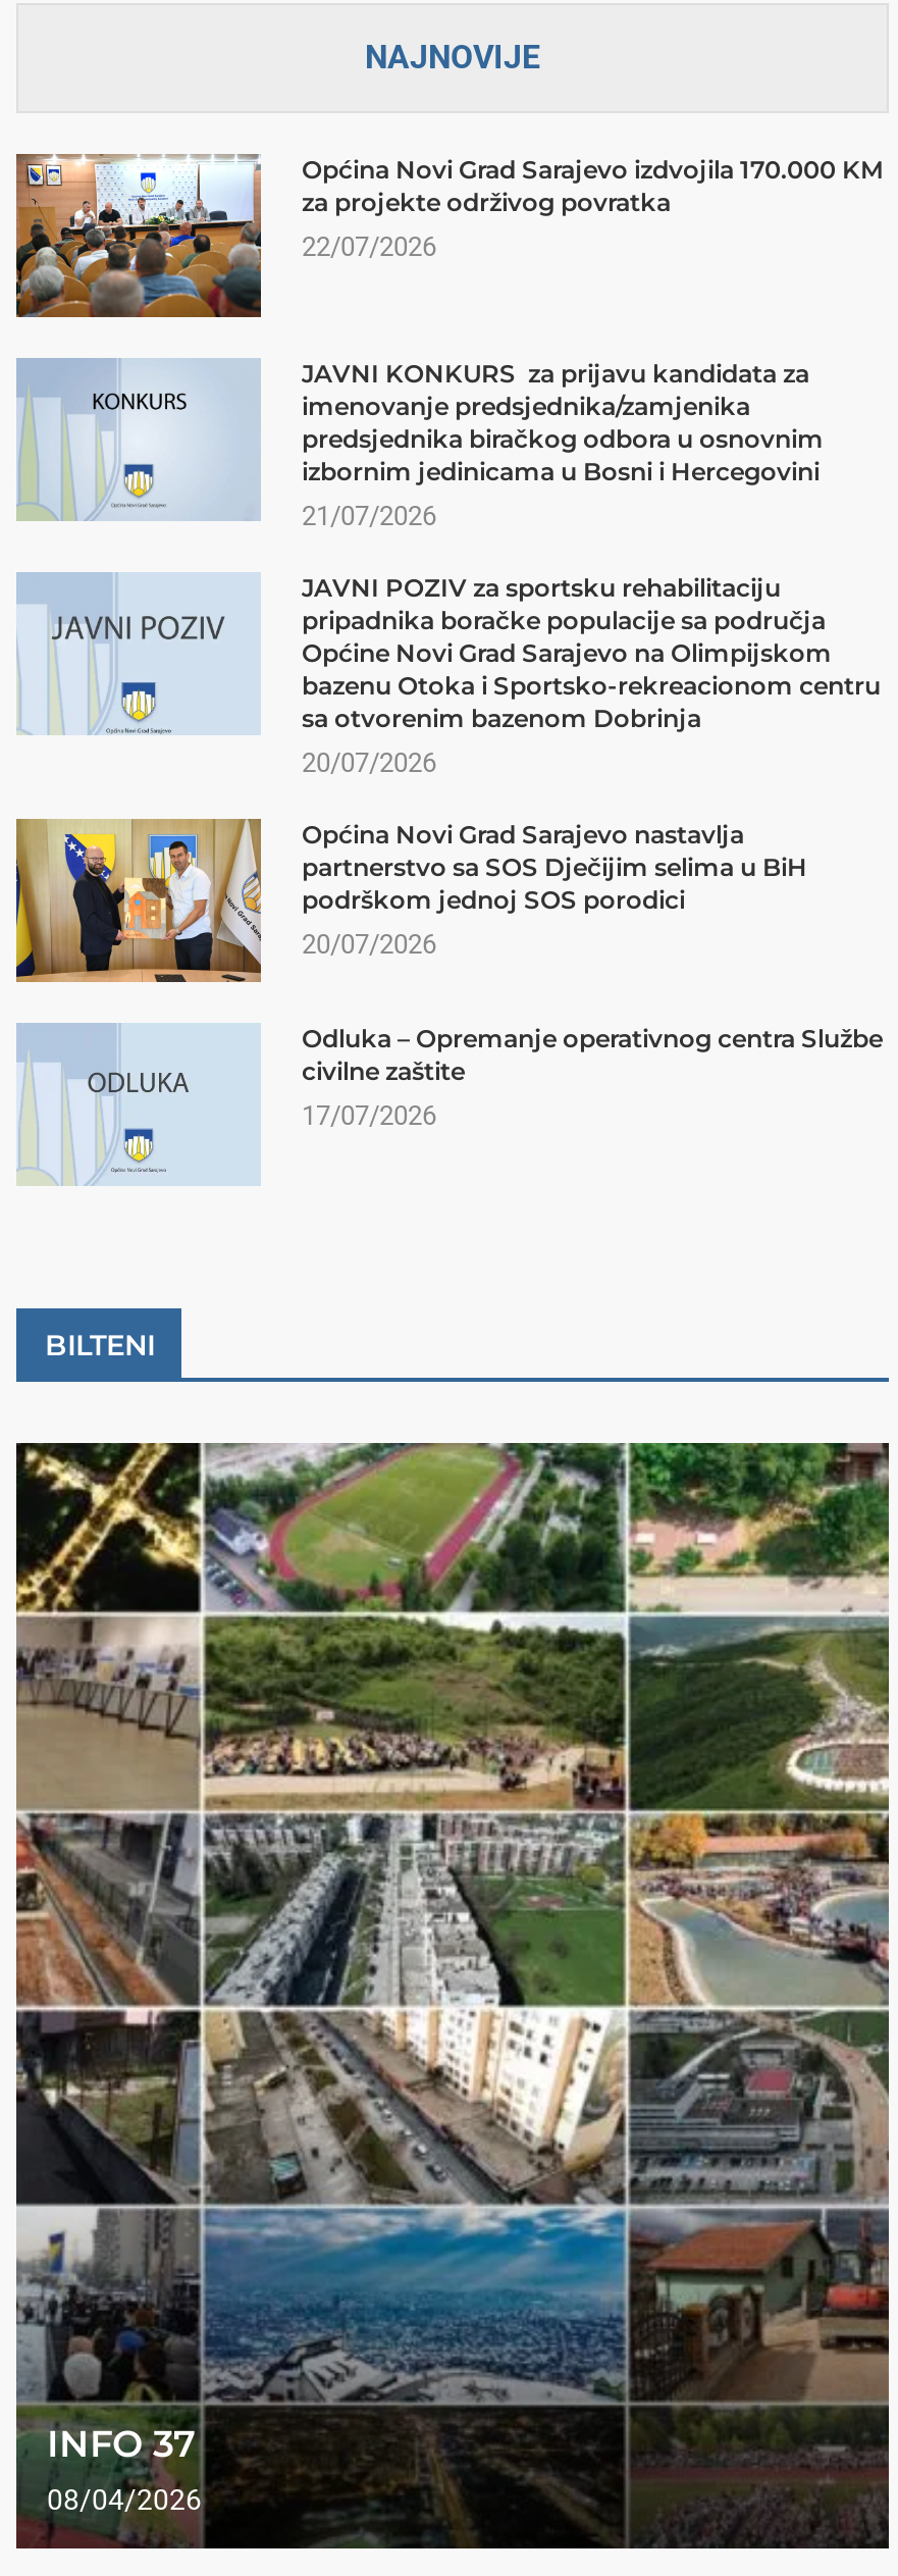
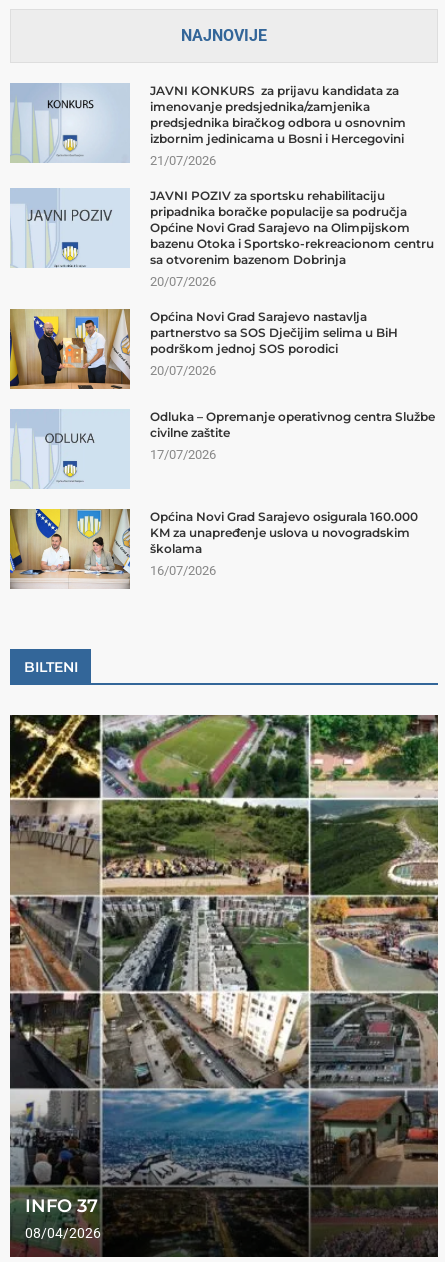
- [image]
- Općina Novi Grad Sarajevo izdvojila 170.000 KM
- za projekte održivog povratka
- 22/07/2026

moved up: [image] | JAVNI KONKURS za prijavu kandidata za | imenovanje predsjednika/zamjenika | ... | civilne zaštite | 17/07/2026

+ [image]
+ Općina Novi Grad Sarajevo osigurala 160.000
+ KM za unapređenje uslova u novogradskim
+ školama
+ 16/07/2026
